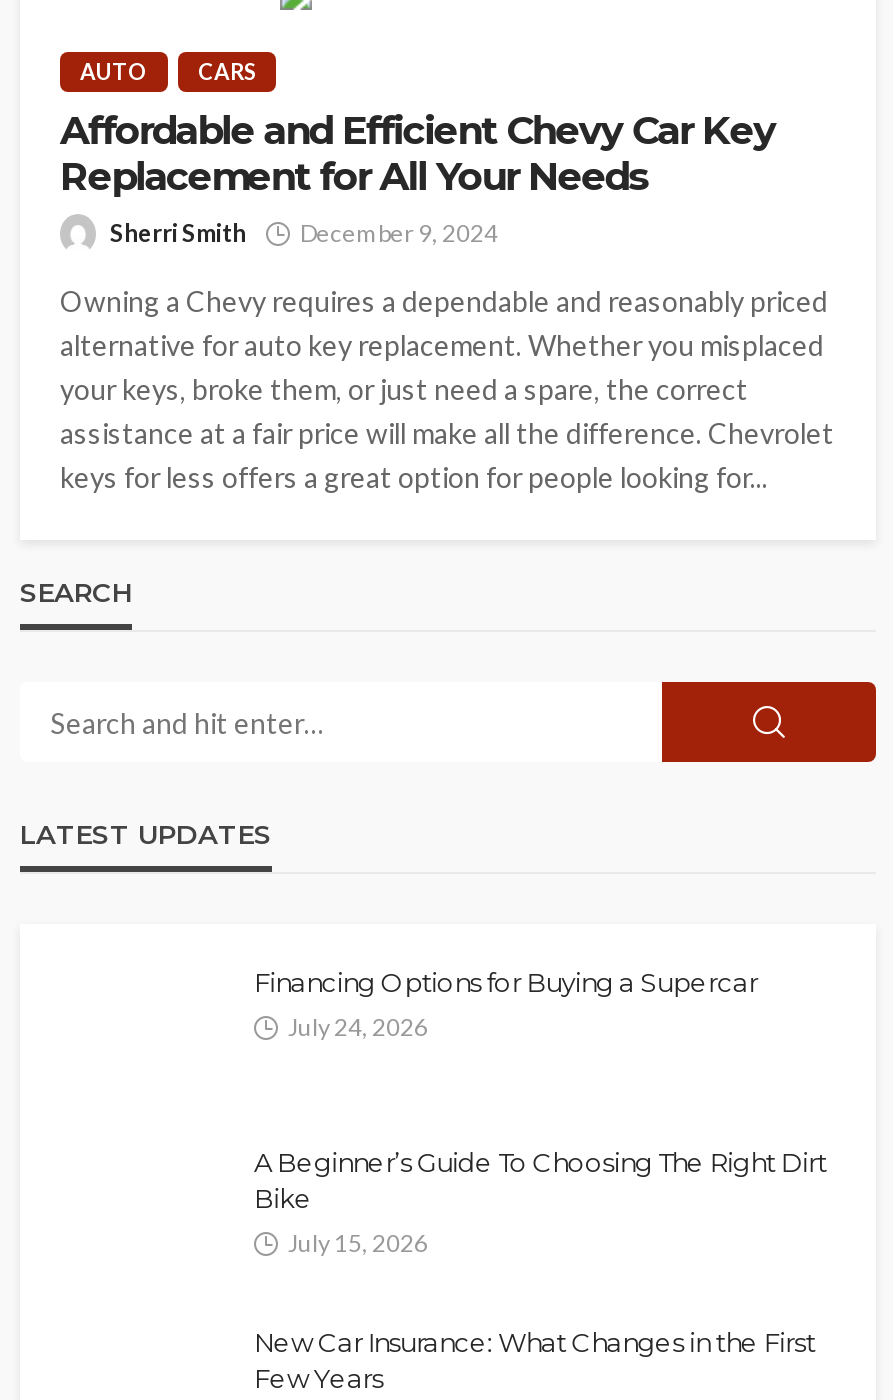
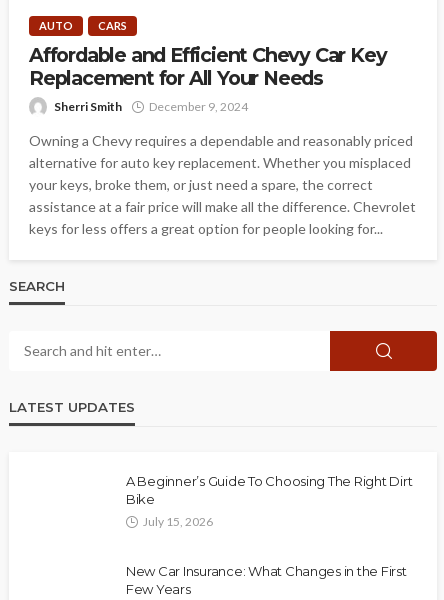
- Financing Options for Buying a Supercar
- July 24, 2026
